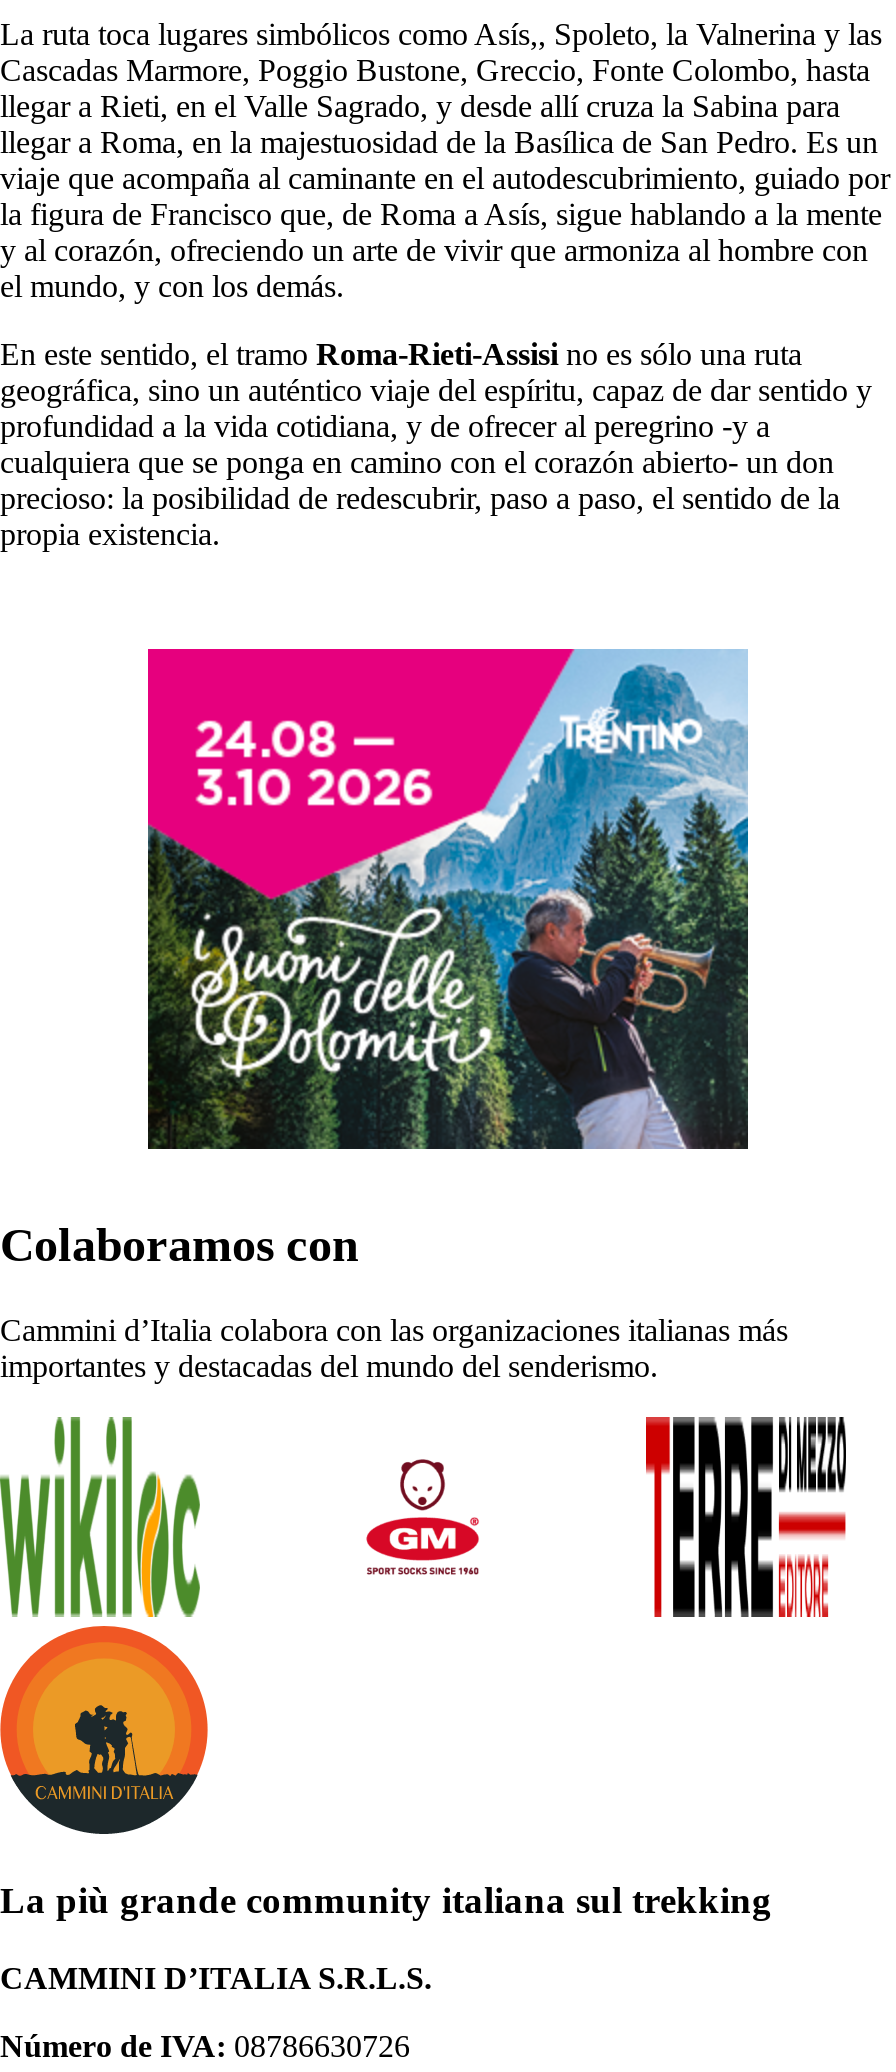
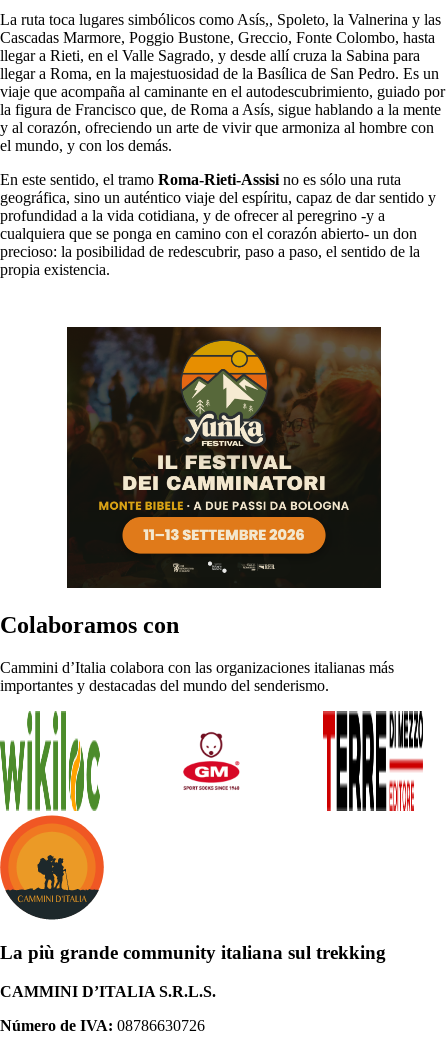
- [image]
+ [image]
